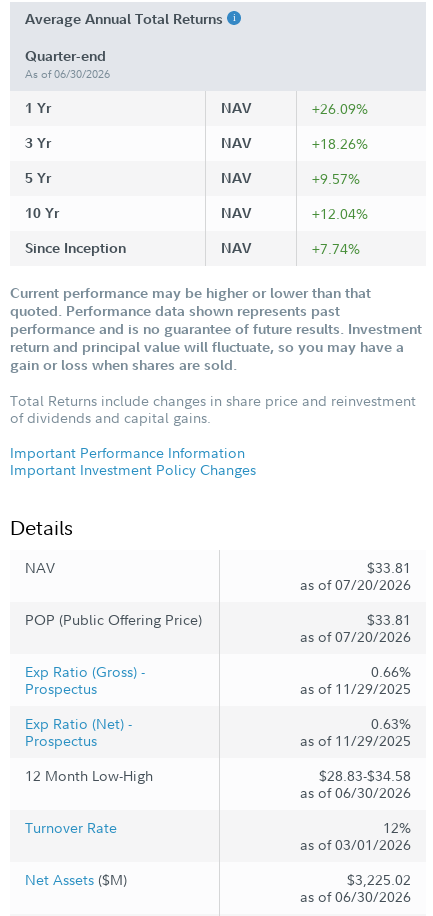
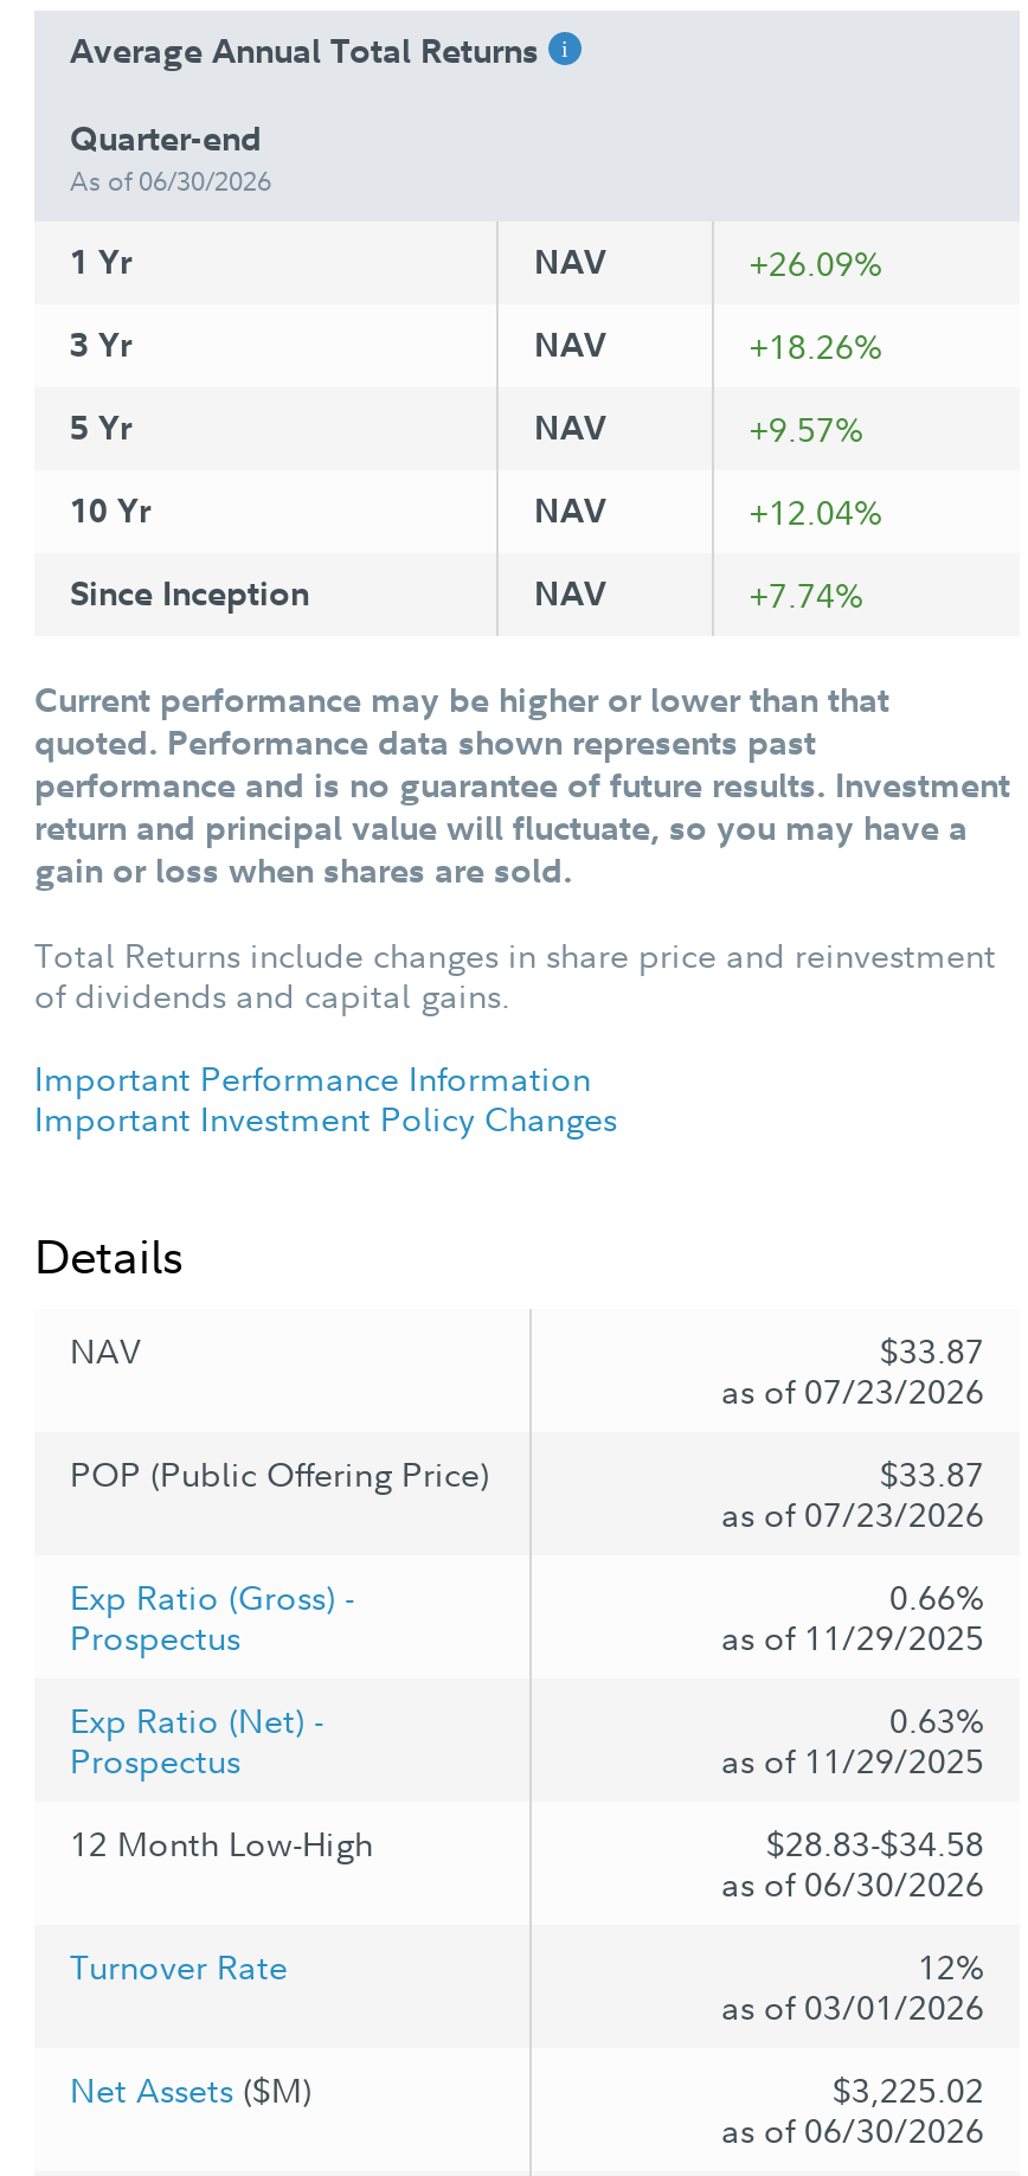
- $33.81
+ $33.87

- as of 07/20/2026
+ as of 07/23/2026

- $33.81
+ $33.87

- as of 07/20/2026
+ as of 07/23/2026
